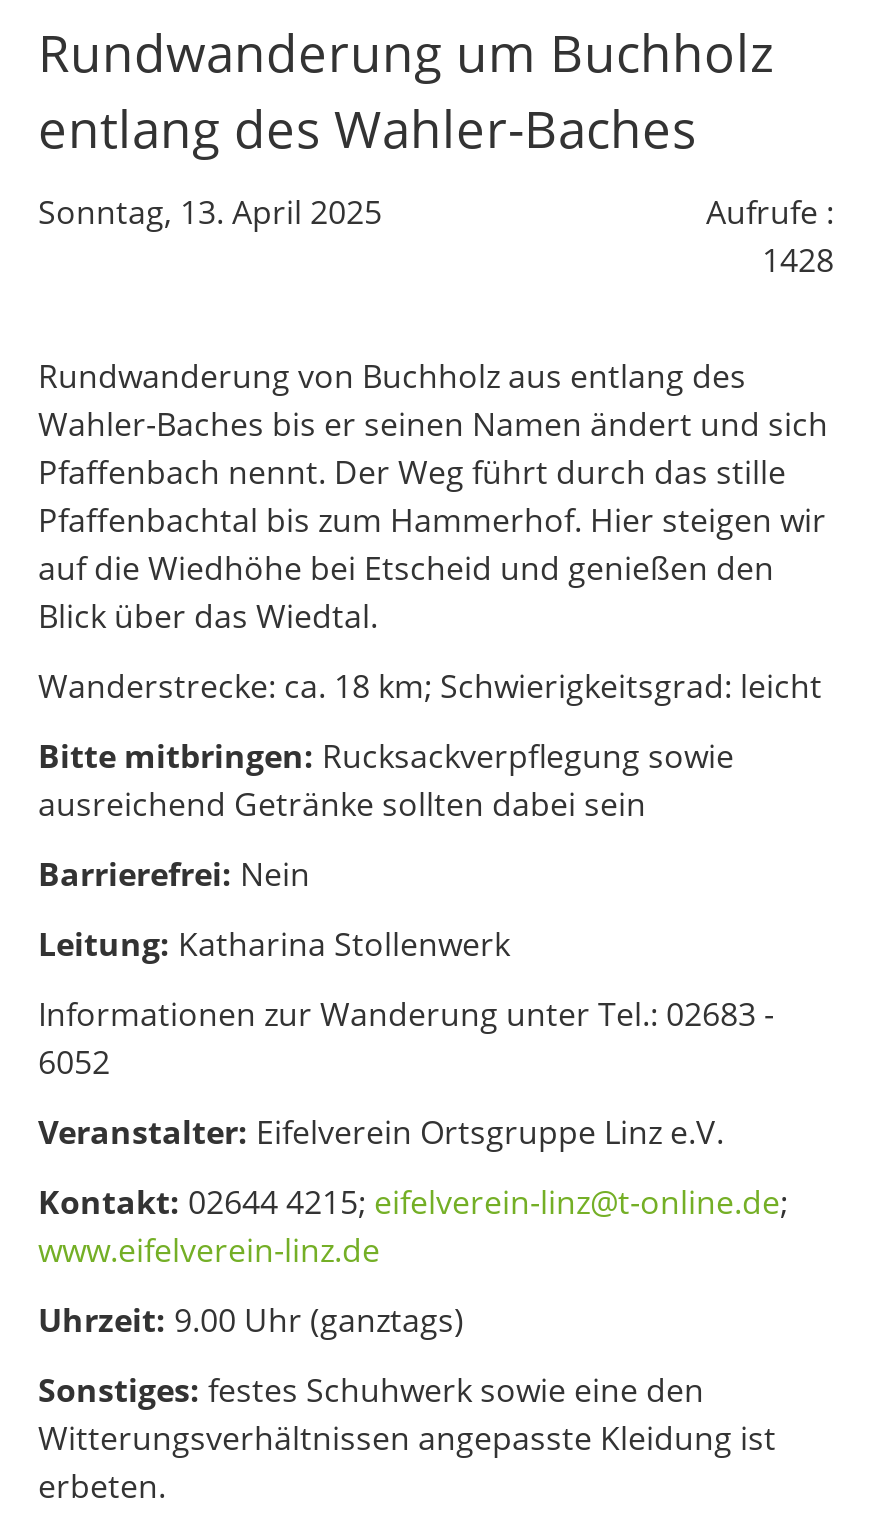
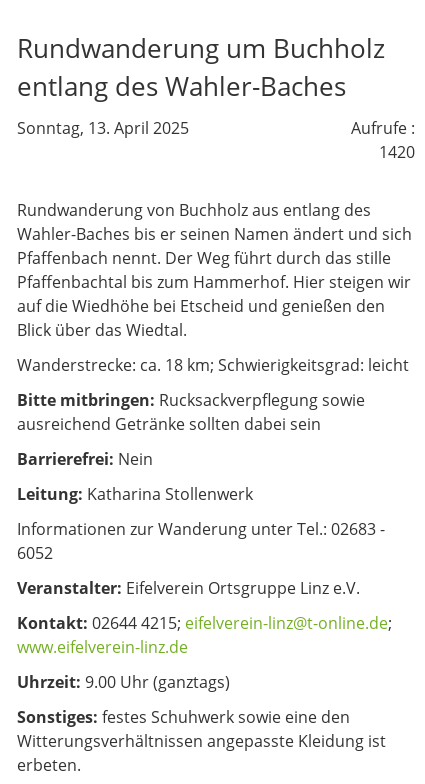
- 1428
+ 1420
